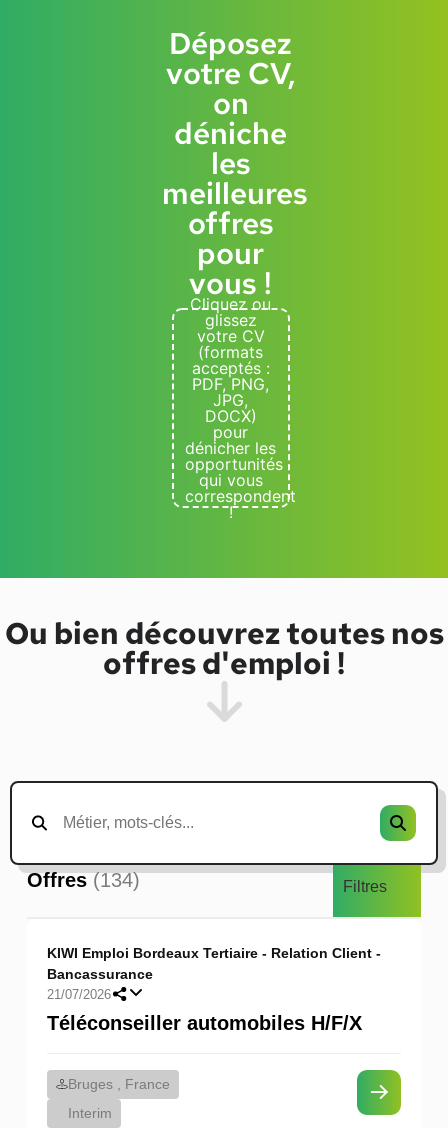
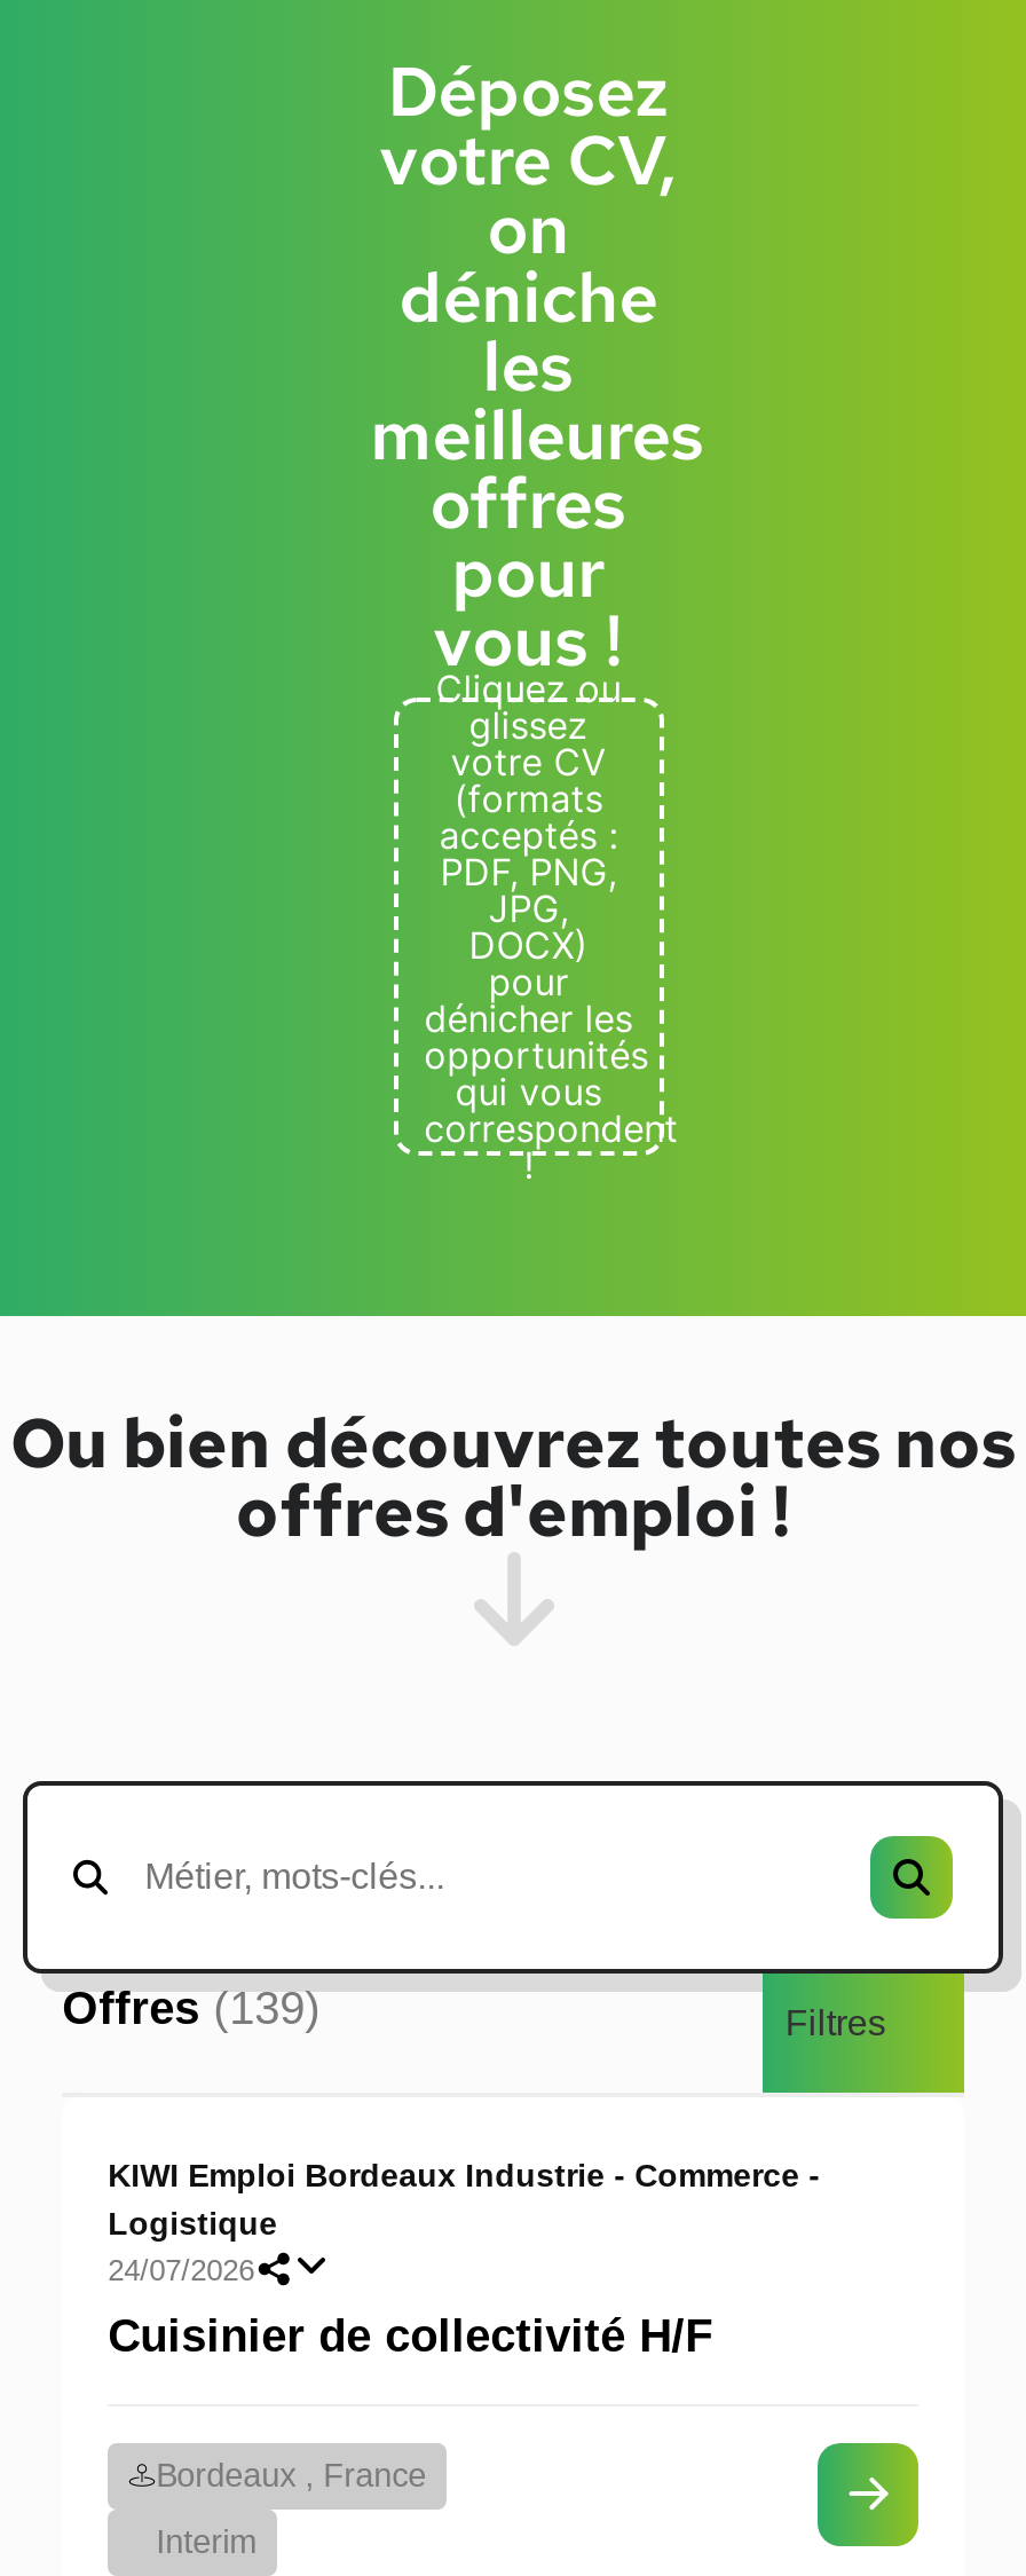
- Offres (134)
+ Offres (139)

- KIWI Emploi Bordeaux Tertiaire - Relation Client -
- Bancassurance
- 21/07/2026
+ KIWI Emploi Bordeaux Industrie - Commerce -
+ Logistique
+ 24/07/2026

- Téléconseiller automobiles H/F/X
+ Cuisinier de collectivité H/F

- Bruges , France
+ Bordeaux , France
